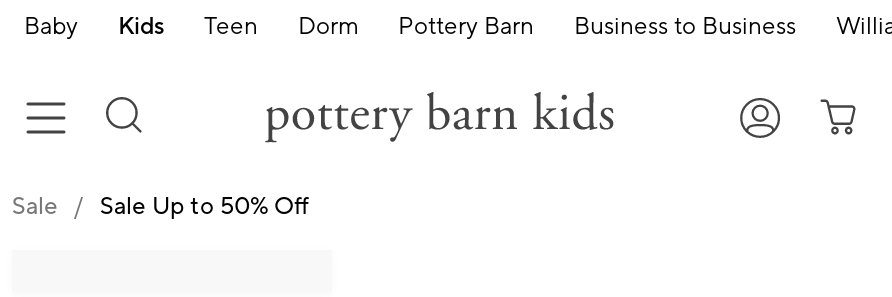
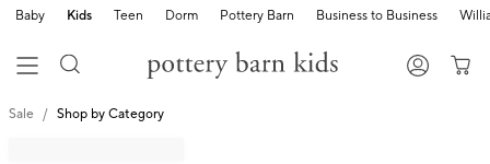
- Sale Up to 50% Off
+ Shop by Category
